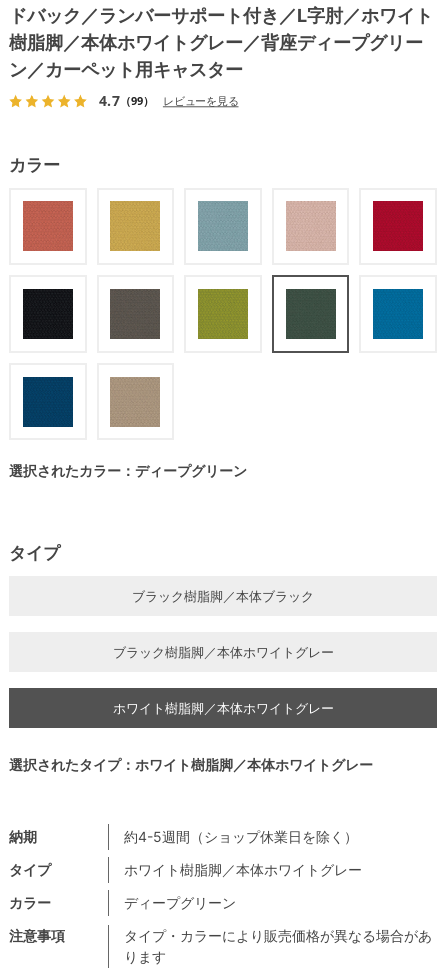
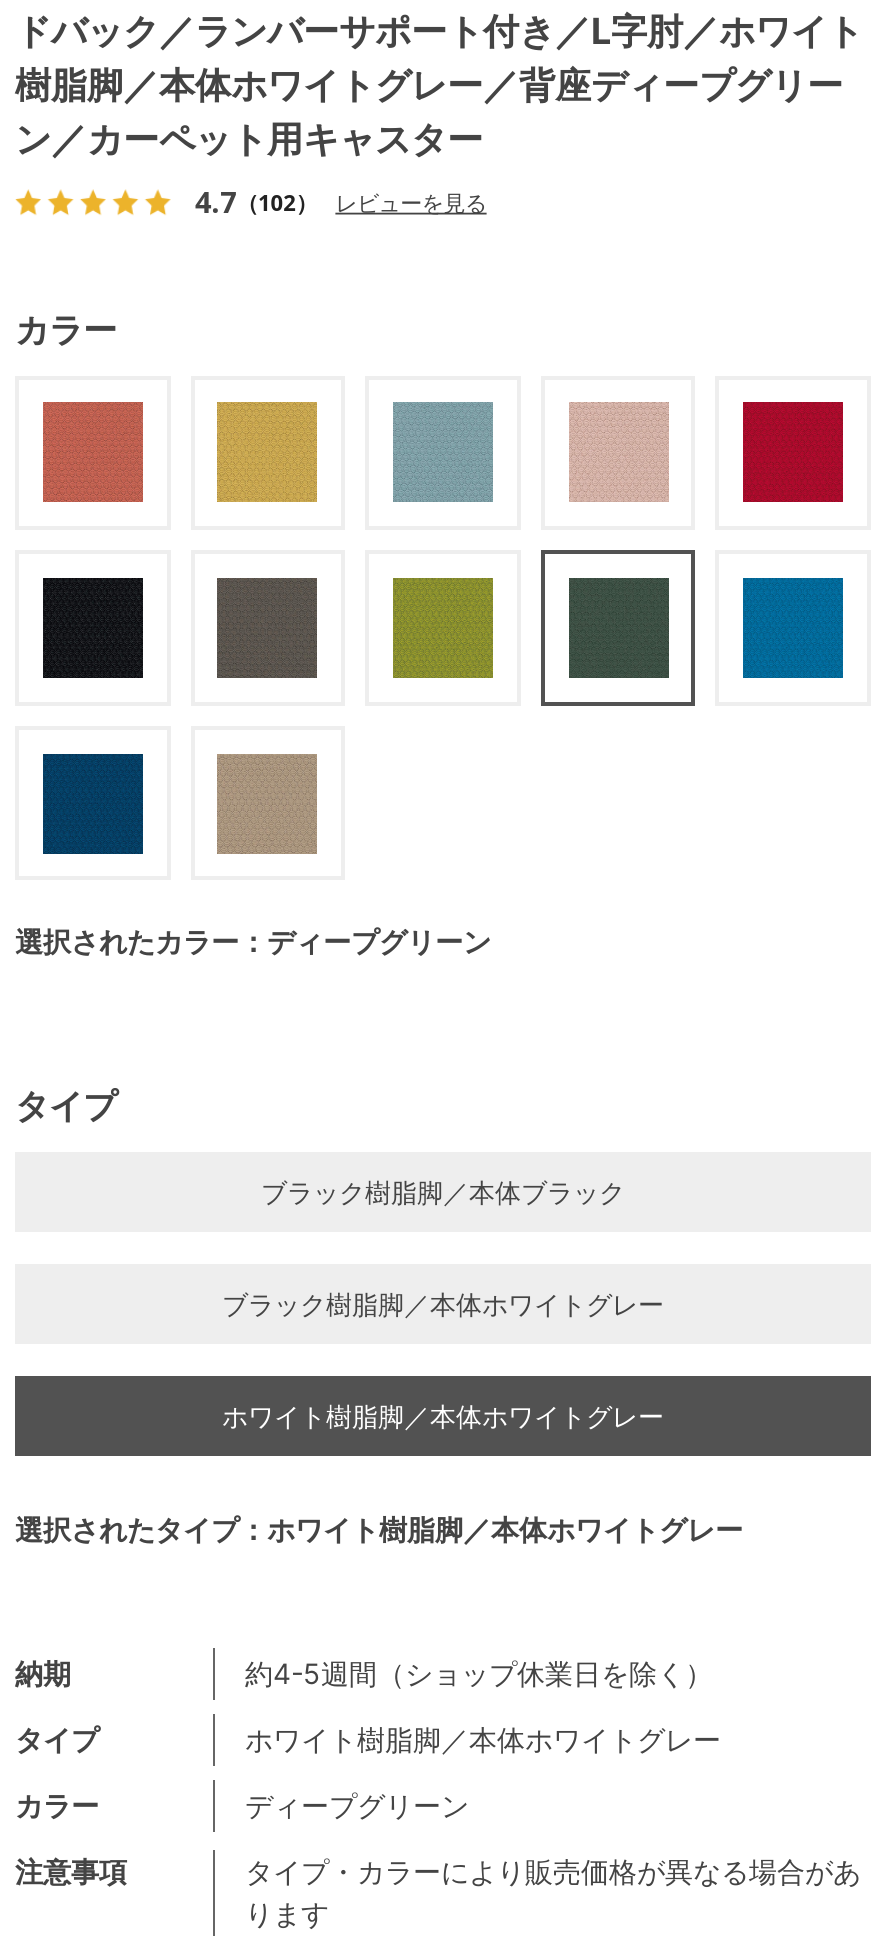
- 4.7（99） レビューを見る
+ 4.7（102） レビューを見る
